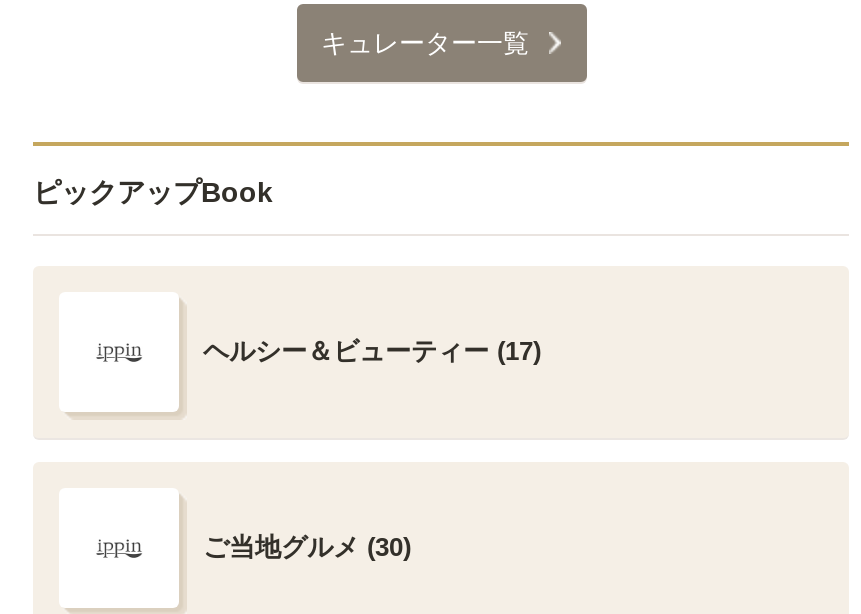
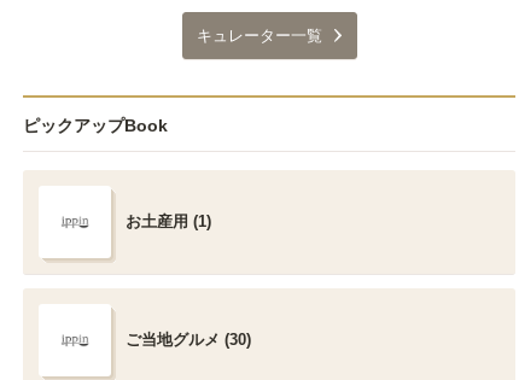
- ヘルシー＆ビューティー (17)
+ お土産用 (1)
